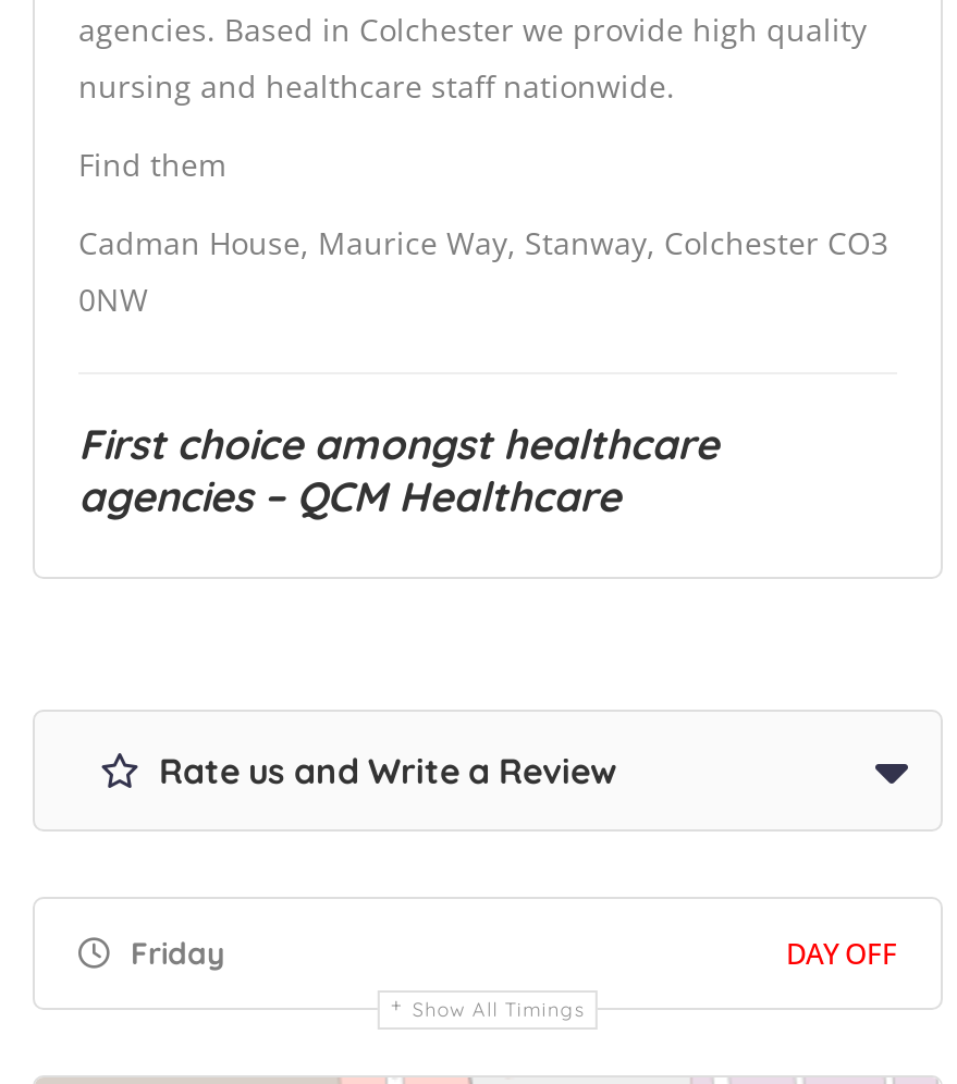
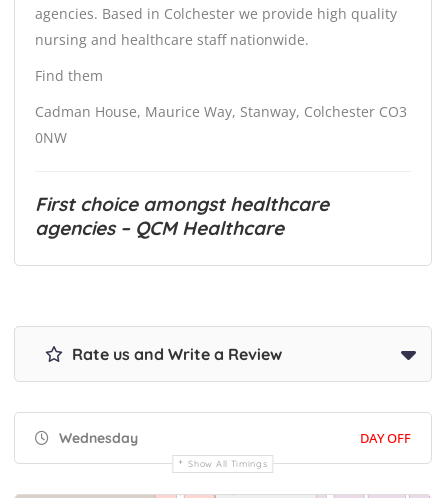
- Friday
+ Wednesday
